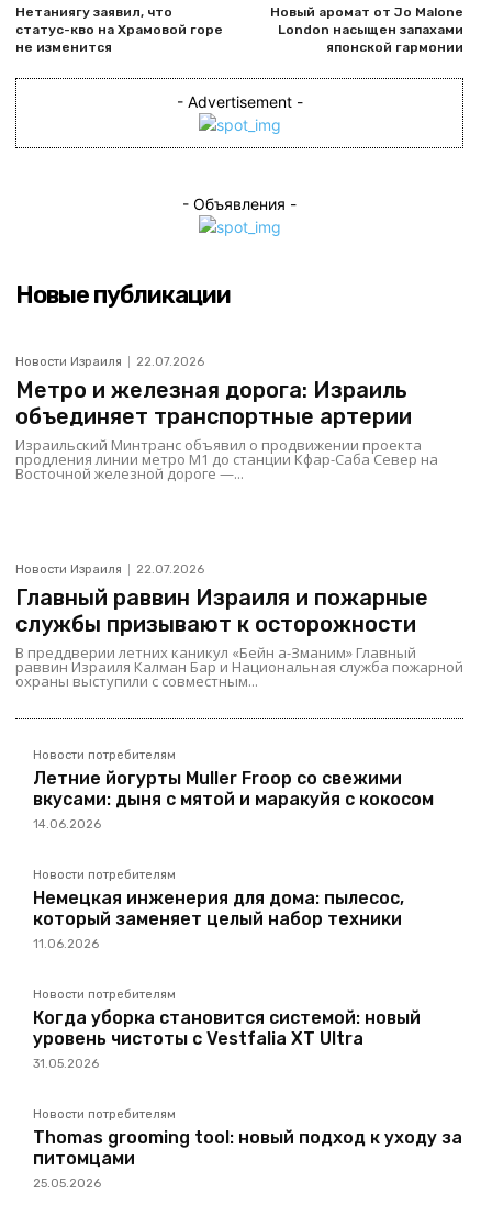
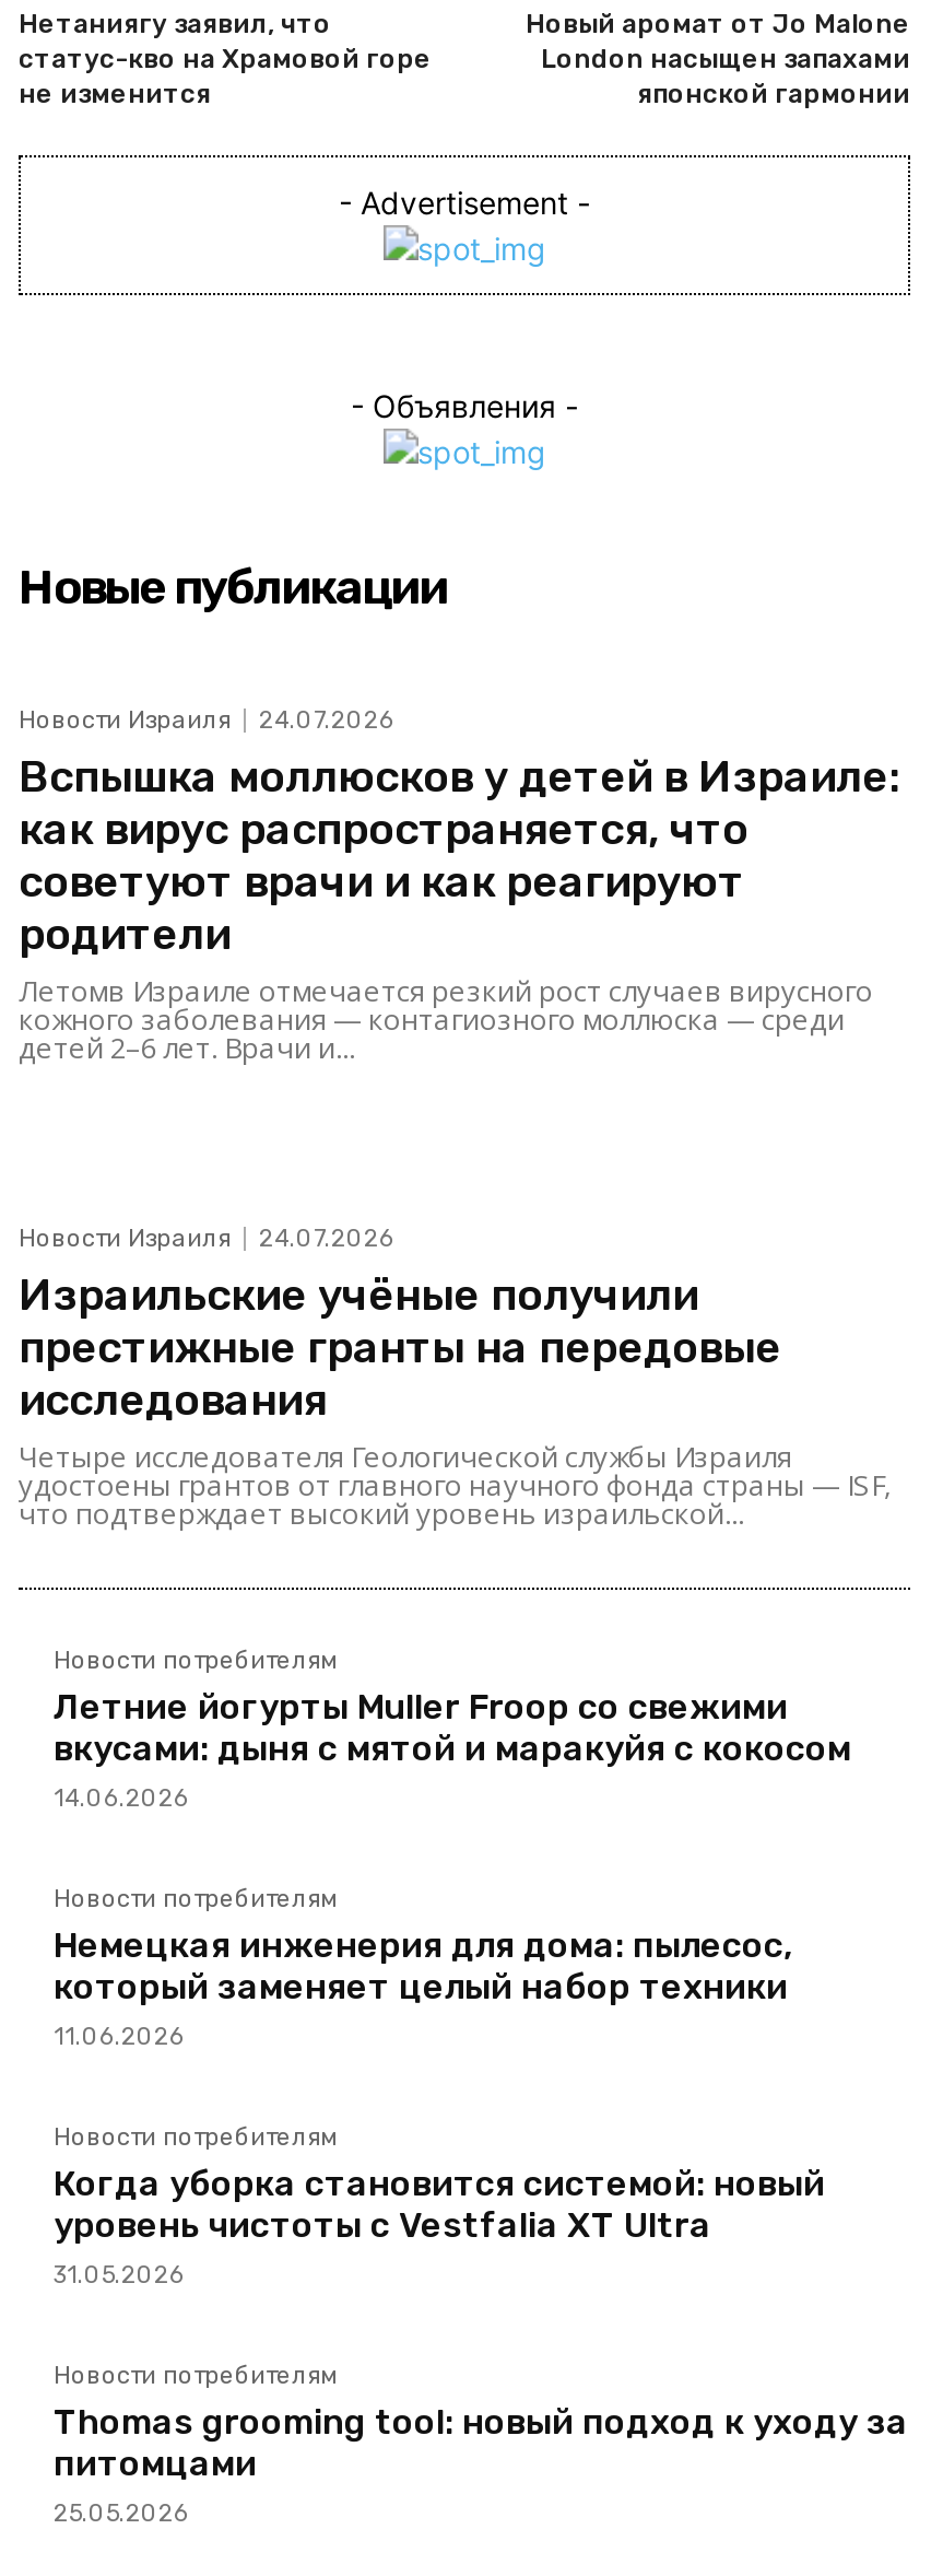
- 22.07.2026
- Метро и железная дорога: Израиль
- объединяет транспортные артерии
- Израильский Минтранс объявил о продвижении проекта
- продления линии метро M1 до станции Кфар-Саба Север на
- Восточной железной дороге —...
+ 24.07.2026
+ Вспышка моллюсков у детей в Израиле:
+ как вирус распространяется, что
+ советуют врачи и как реагируют
+ родители
+ Летомв Израиле отмечается резкий рост случаев вирусного
+ кожного заболевания — контагиозного моллюска — среди
+ детей 2–6 лет. Врачи и...

- 22.07.2026
- Главный раввин Израиля и пожарные
- службы призывают к осторожности
- В преддверии летних каникул «Бейн а-Зманим» Главный
- раввин Израиля Калман Бар и Национальная служба пожарной
- охраны выступили с совместным...
+ 24.07.2026
+ Израильские учёные получили
+ престижные гранты на передовые
+ исследования
+ Четыре исследователя Геологической службы Израиля
+ удостоены грантов от главного научного фонда страны — ISF,
+ что подтверждает высокий уровень израильской...
